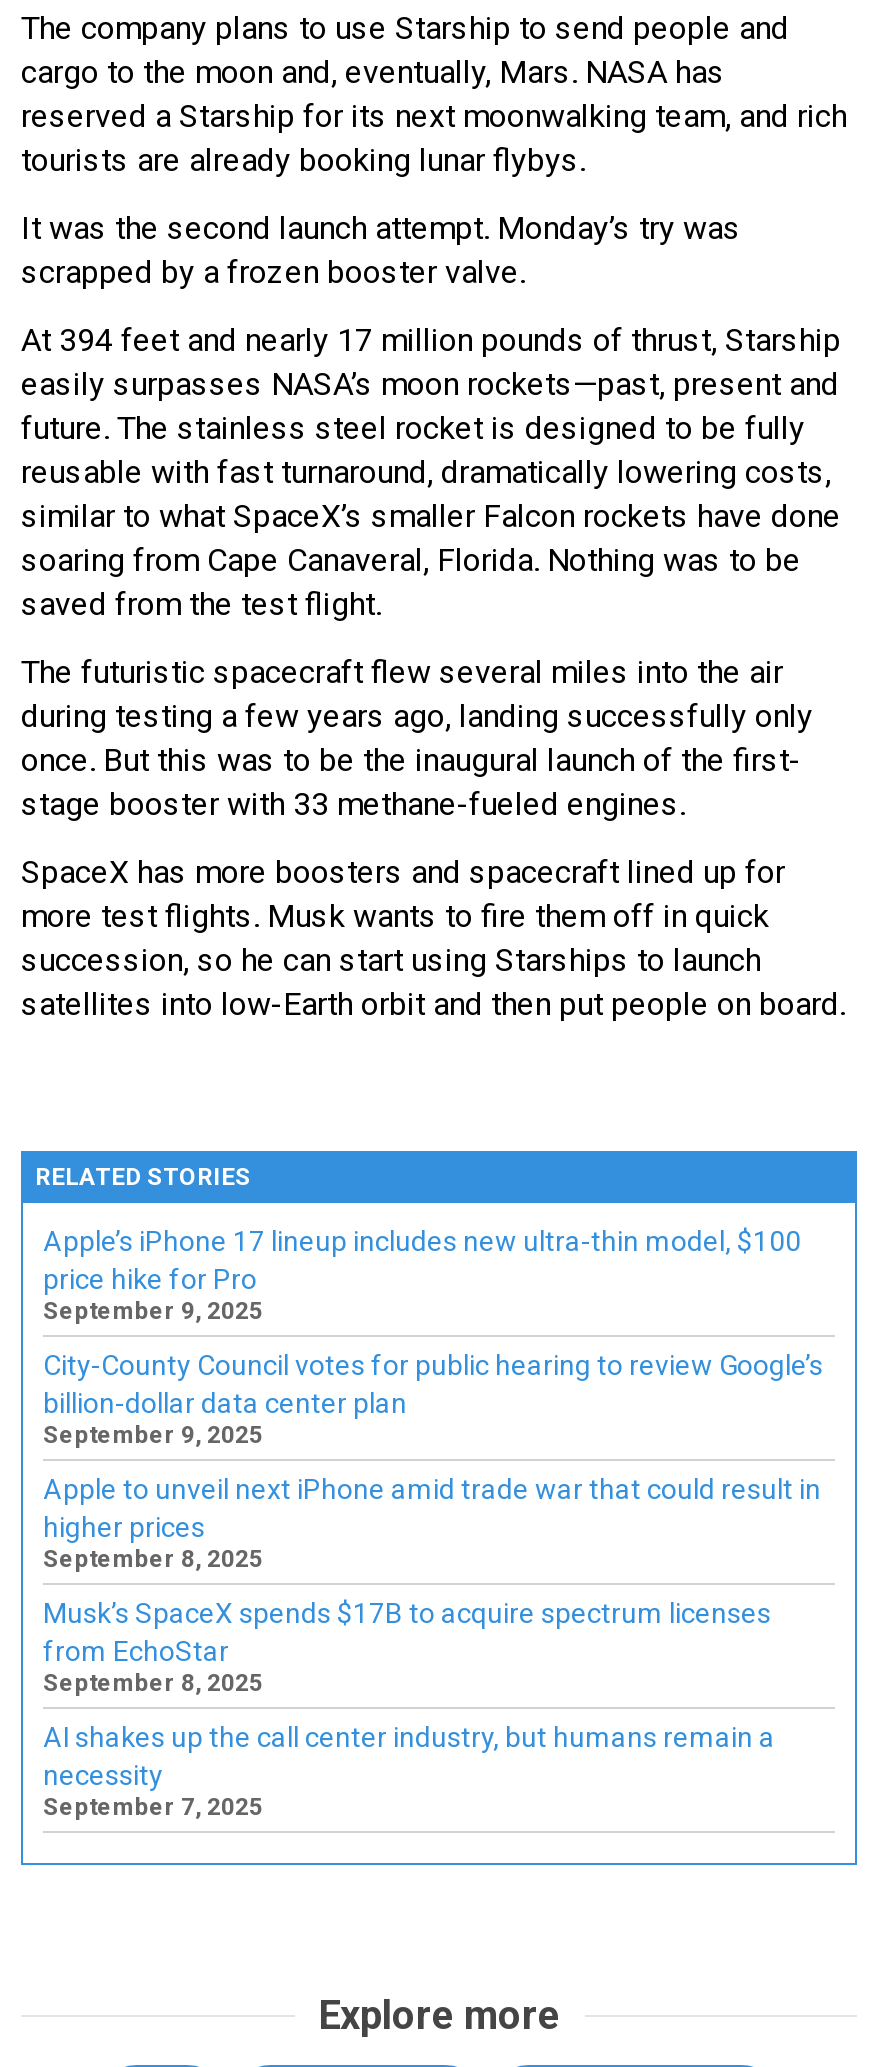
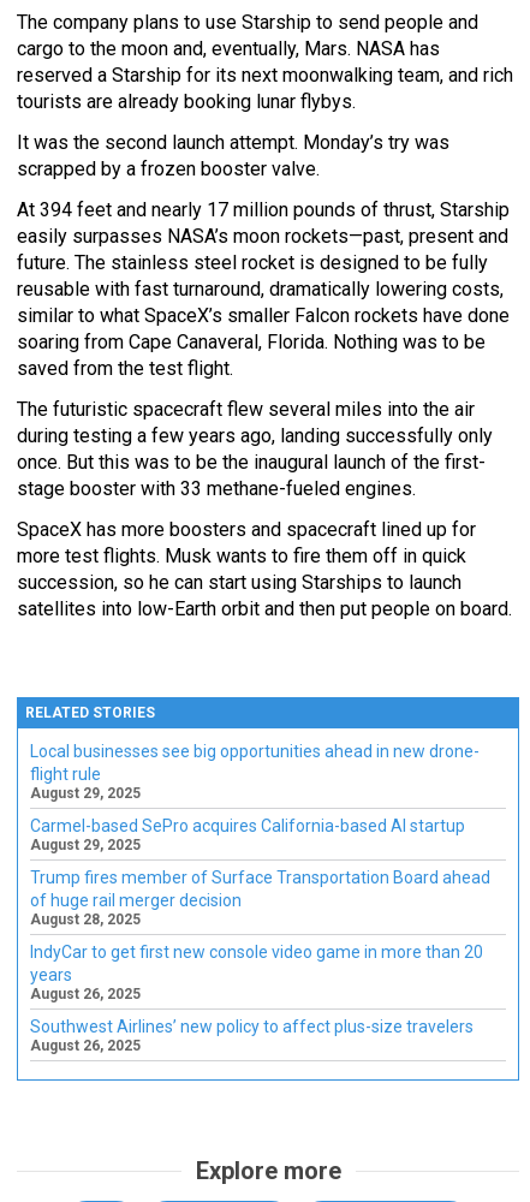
- Apple’s iPhone 17 lineup includes new ultra-thin model, $100
- price hike for Pro
- September 9, 2025
+ Local businesses see big opportunities ahead in new drone-
+ flight rule
+ August 29, 2025

- City-County Council votes for public hearing to review Google’s
- billion-dollar data center plan
- September 9, 2025
+ Carmel-based SePro acquires California-based AI startup
+ August 29, 2025

- Apple to unveil next iPhone amid trade war that could result in
- higher prices
- September 8, 2025
+ Trump fires member of Surface Transportation Board ahead
+ of huge rail merger decision
+ August 28, 2025

- Musk’s SpaceX spends $17B to acquire spectrum licenses
- from EchoStar
- September 8, 2025
+ IndyCar to get first new console video game in more than 20
+ years
+ August 26, 2025

- AI shakes up the call center industry, but humans remain a
- necessity
- September 7, 2025
+ Southwest Airlines’ new policy to affect plus-size travelers
+ August 26, 2025
